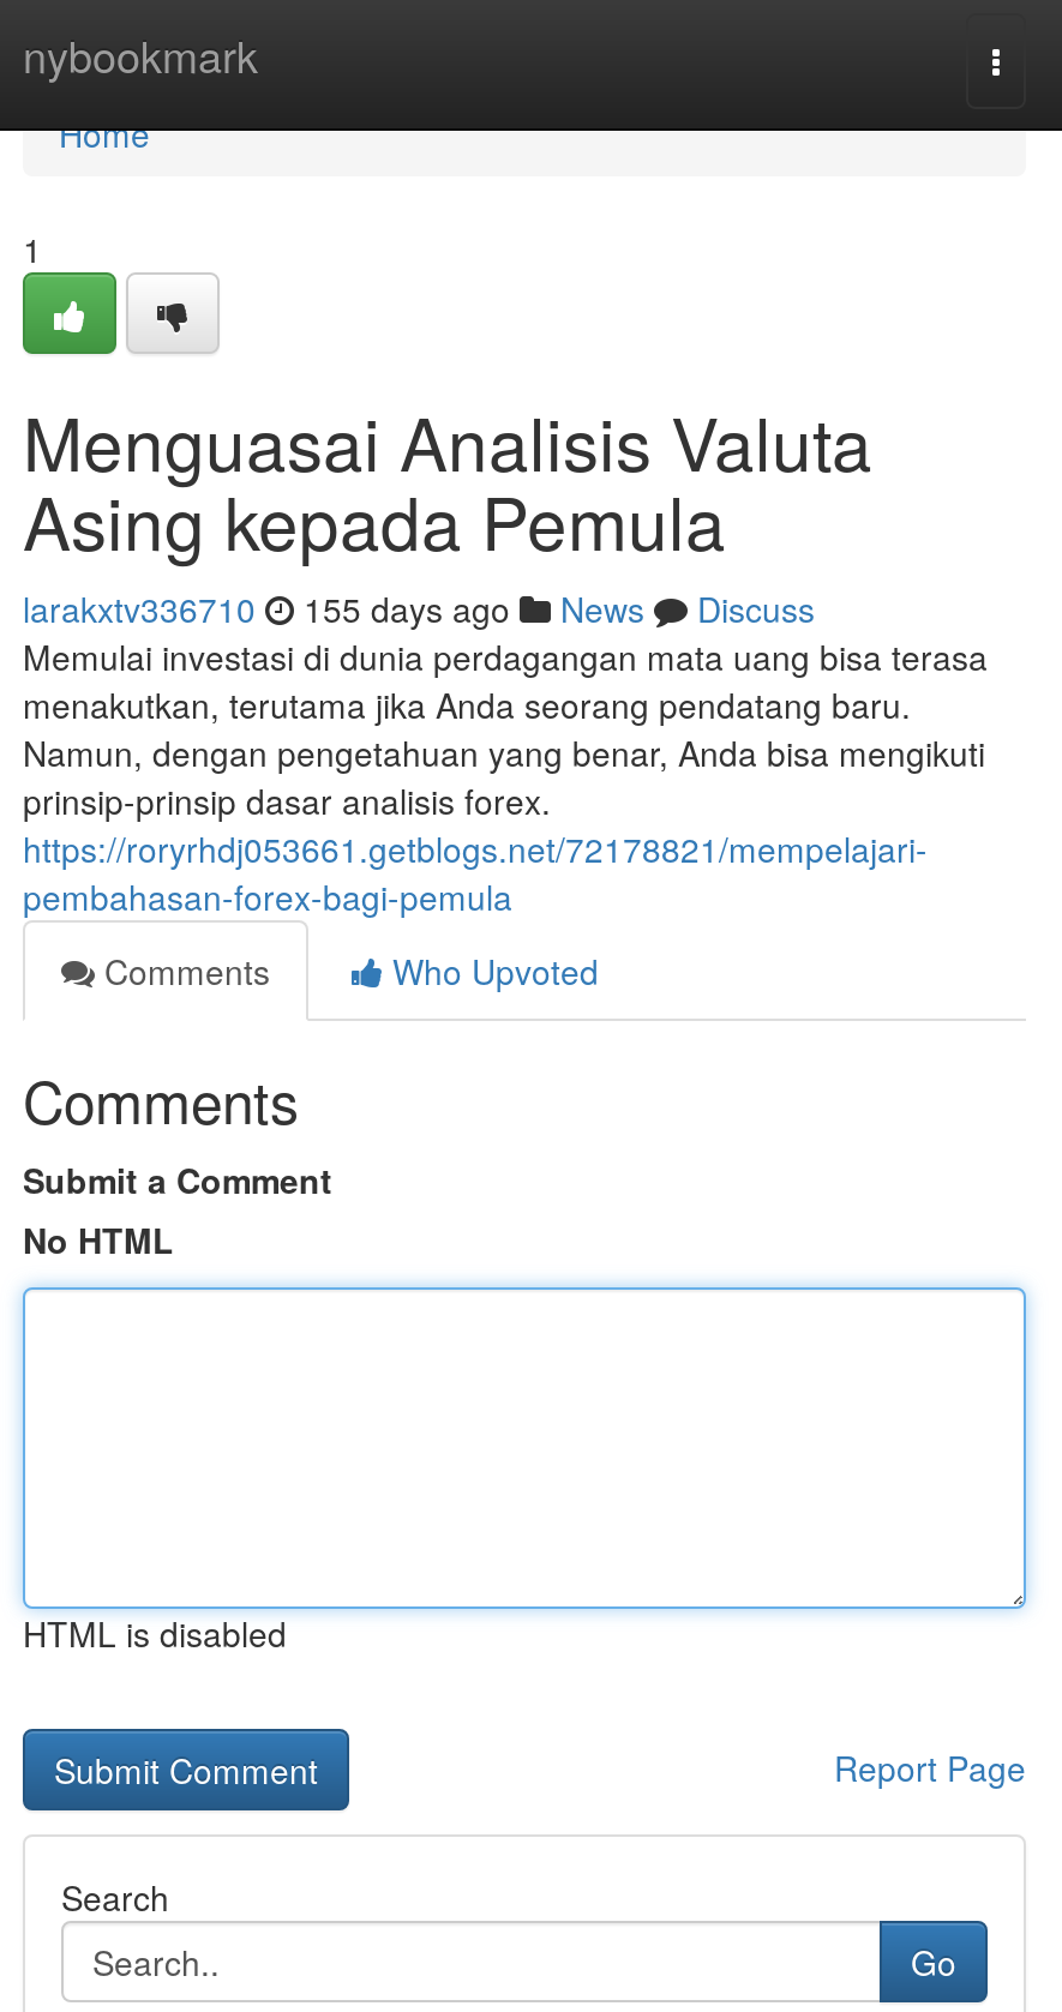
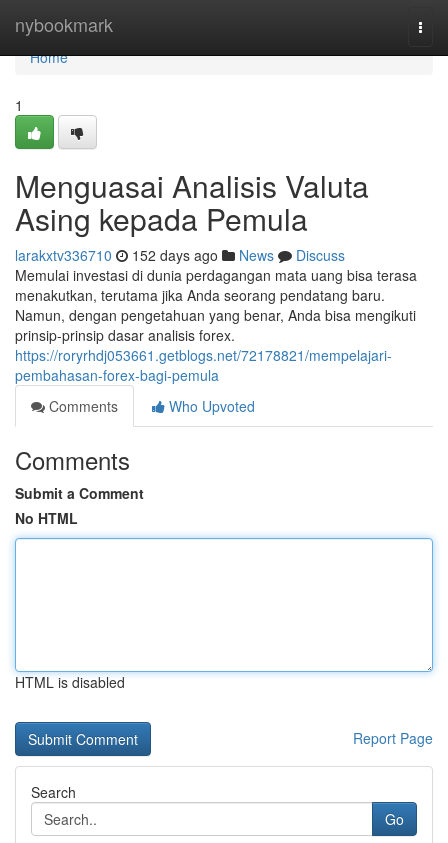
- larakxtv336710 155 days ago News Discuss
+ larakxtv336710 152 days ago News Discuss
